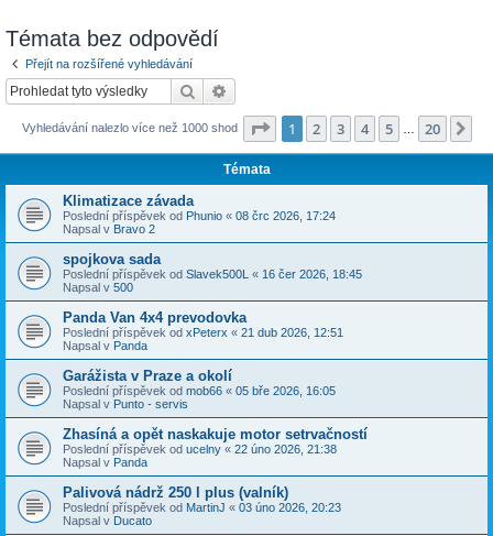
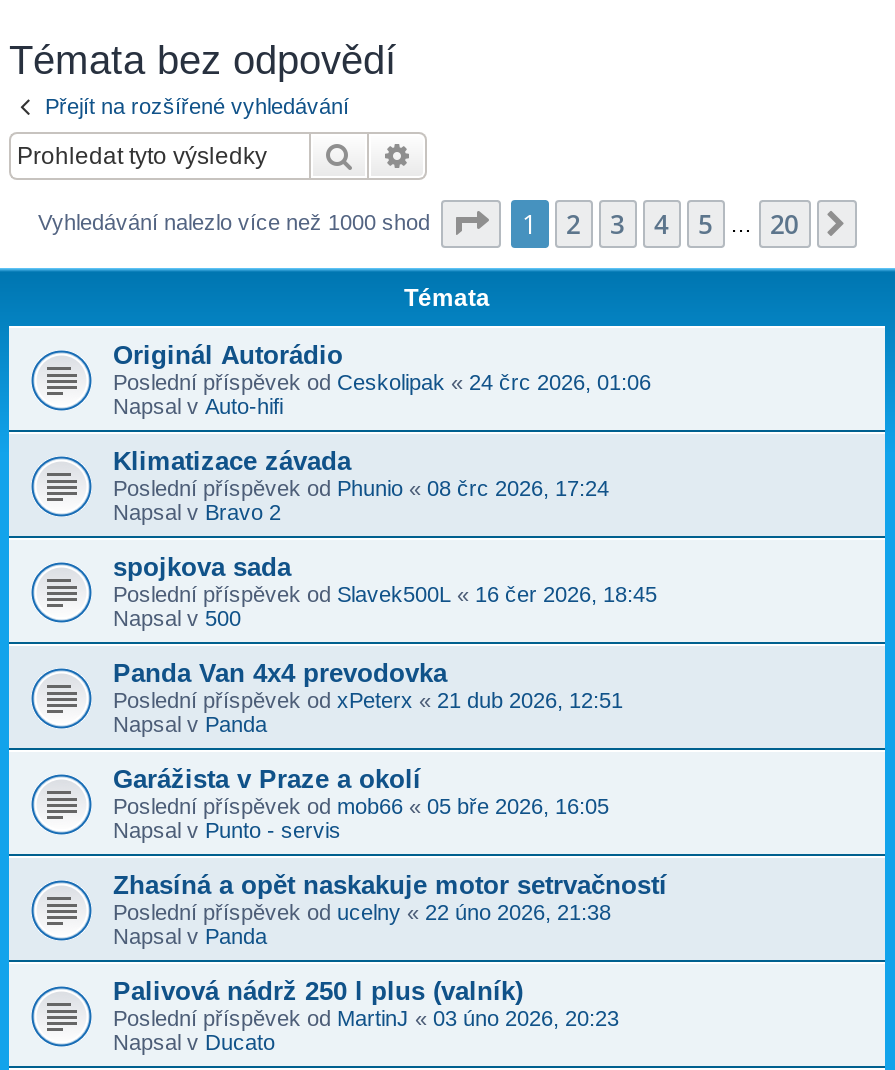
+ Originál Autorádio
+ Poslední příspěvek od Ceskolipak «24 črc 2026, 01:06
+ Napsal v Auto-hifi
